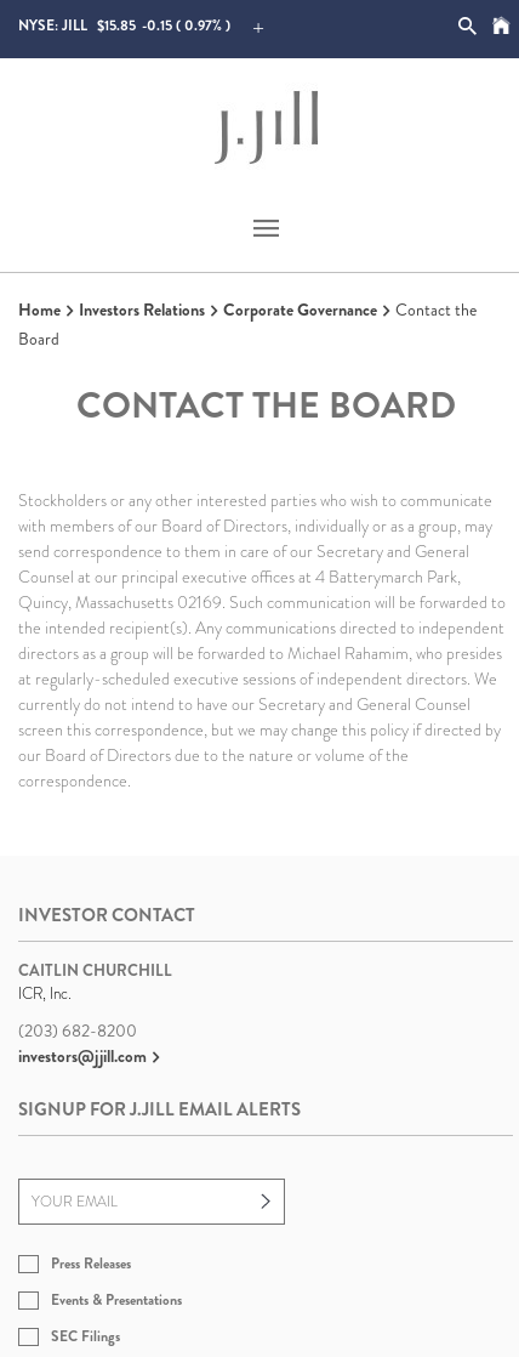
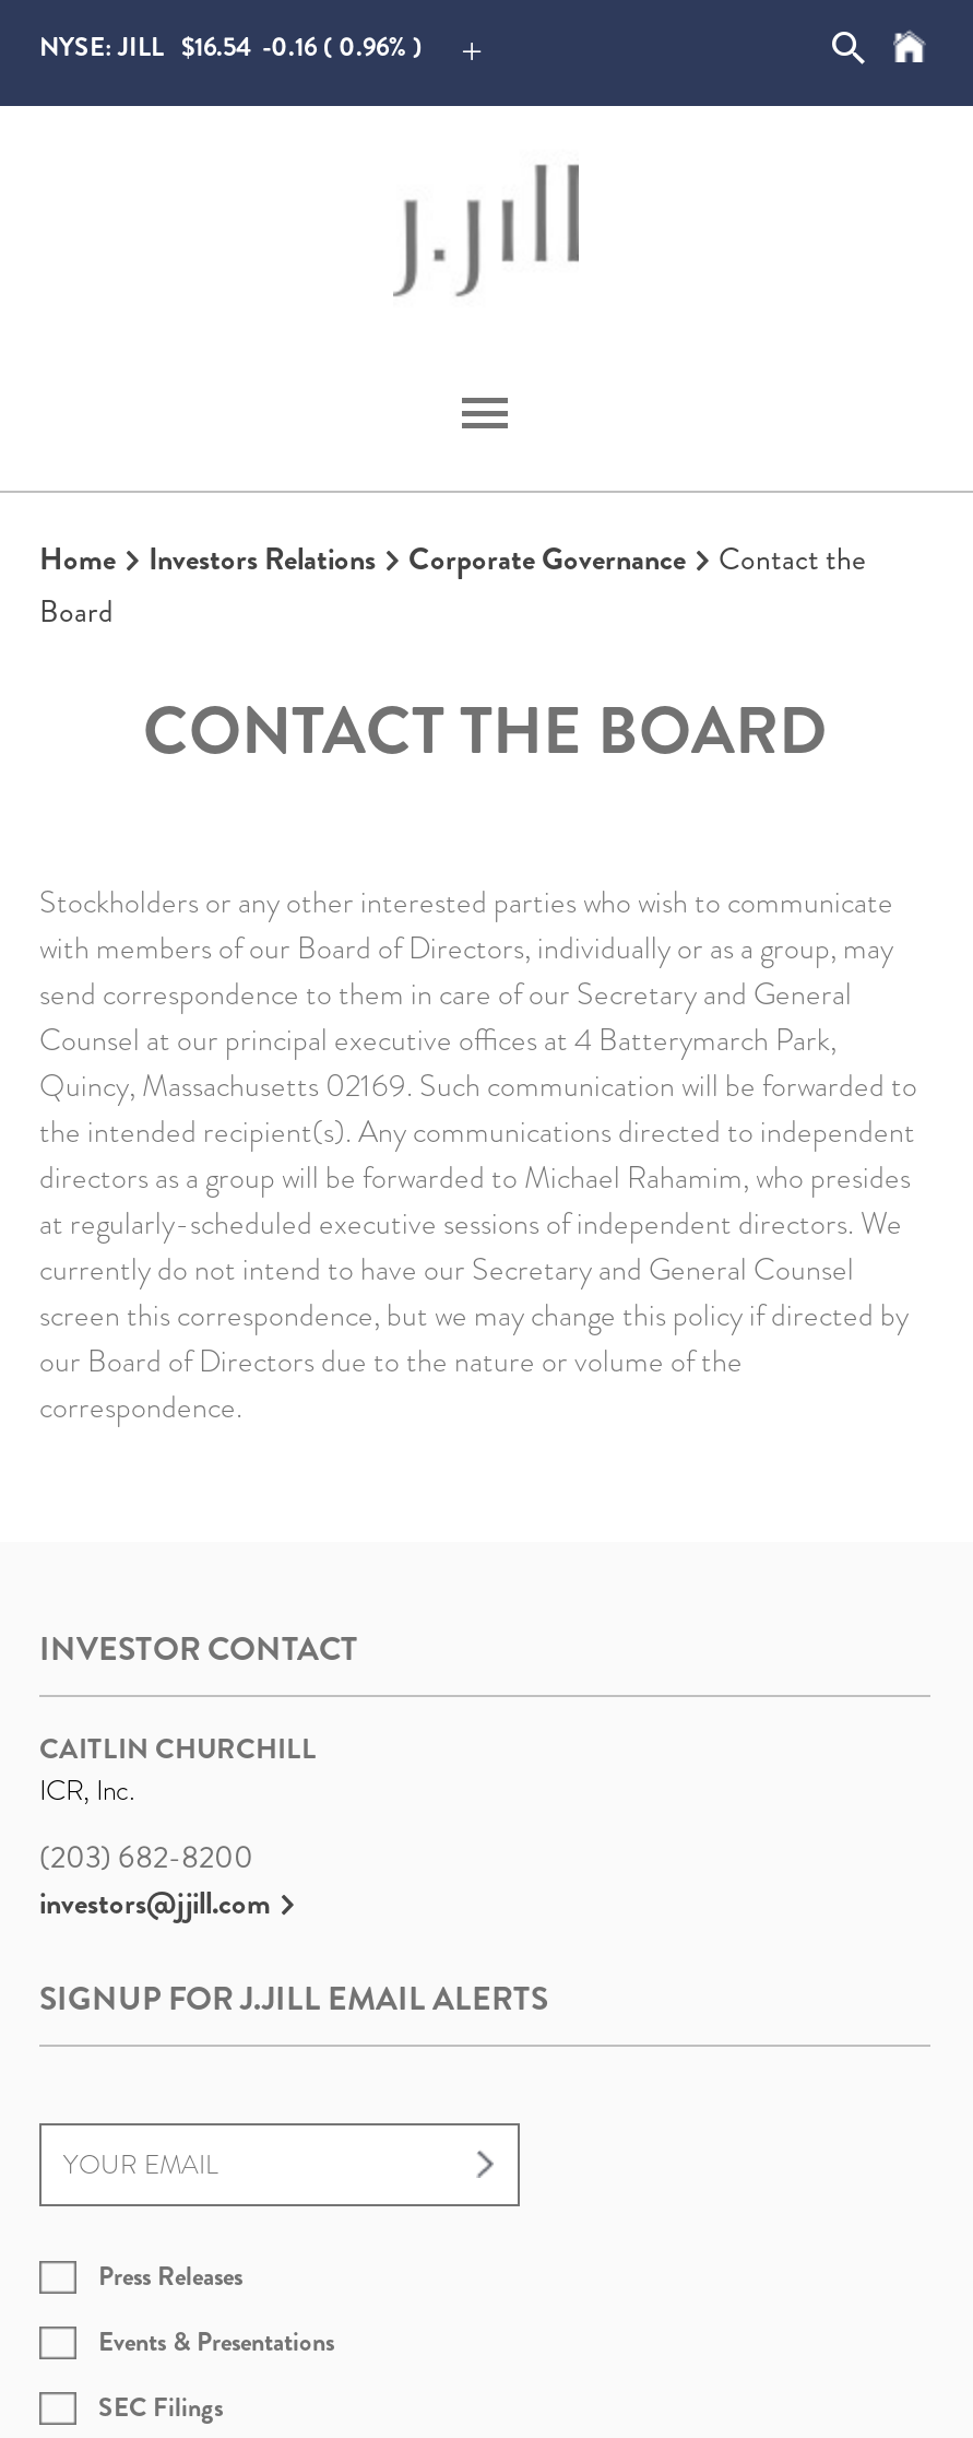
- 15.85 -0.15 0.97%
+ 16.54 -0.16 0.96%
